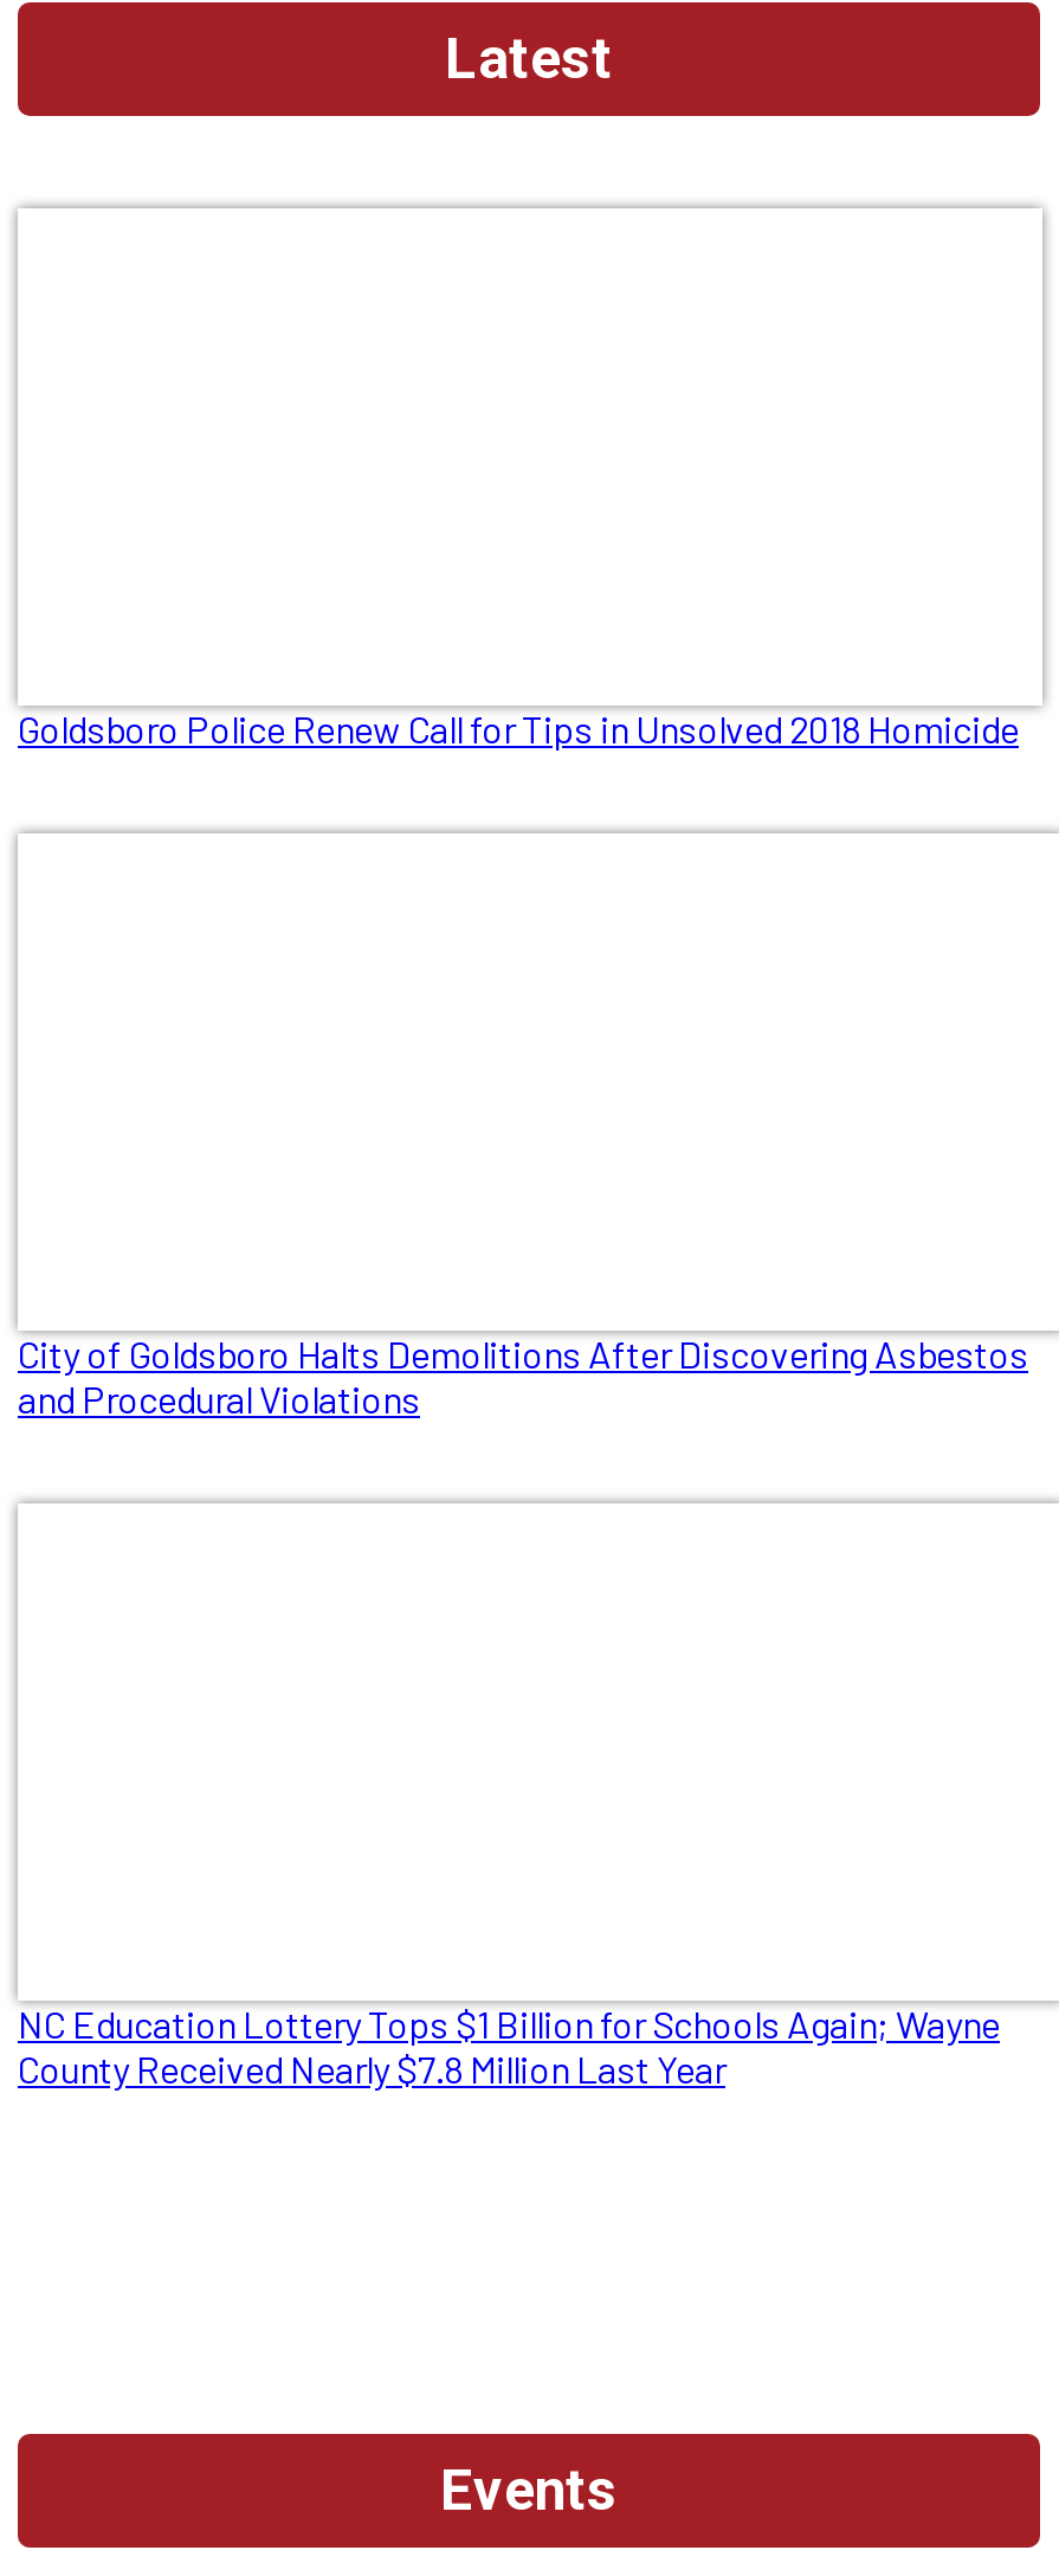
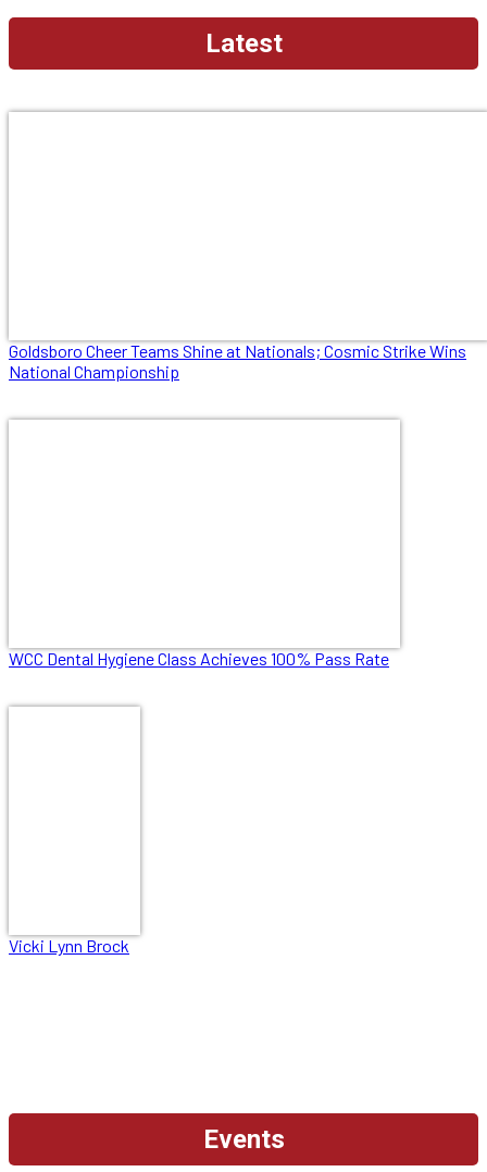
- Goldsboro Police Renew Call for Tips in Unsolved 2018 Homicide
+ Goldsboro Cheer Teams Shine at Nationals; Cosmic Strike Wins
+ National Championship

- City of Goldsboro Halts Demolitions After Discovering Asbestos
- and Procedural Violations
+ WCC Dental Hygiene Class Achieves 100% Pass Rate

- NC Education Lottery Tops $1 Billion for Schools Again; Wayne
- County Received Nearly $7.8 Million Last Year
+ Vicki Lynn Brock
